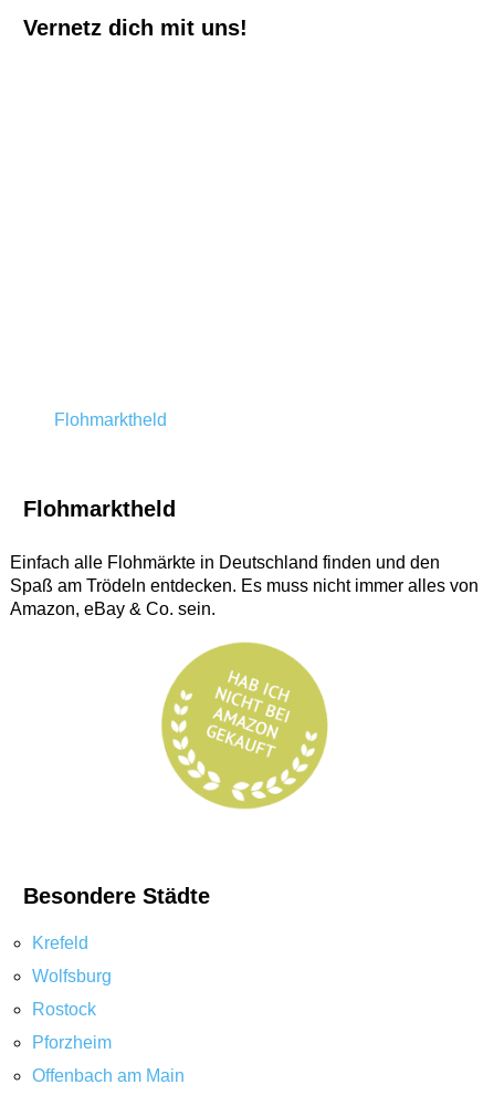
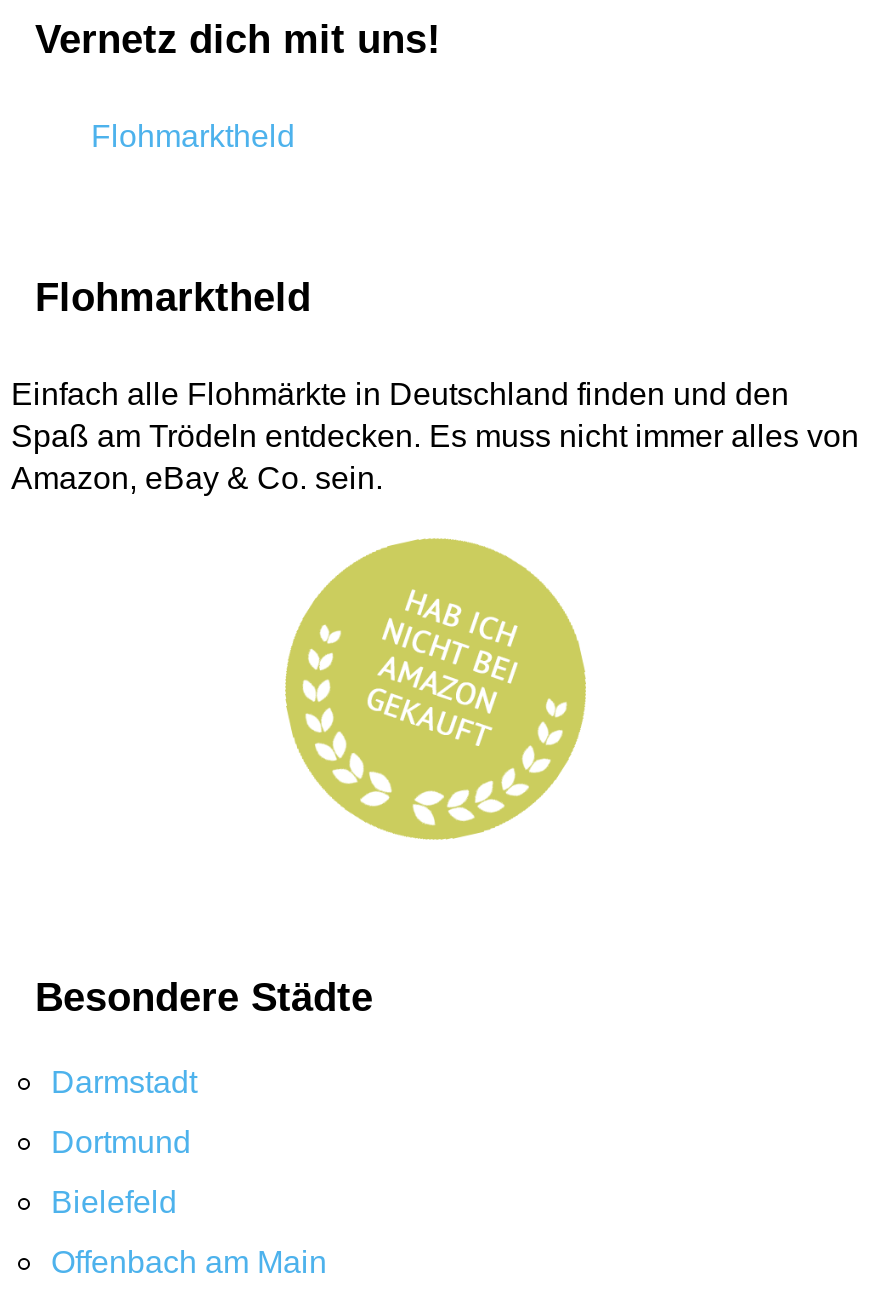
- Krefeld
- Wolfsburg
- Rostock
- Pforzheim
+ Darmstadt
+ Dortmund
+ Bielefeld
